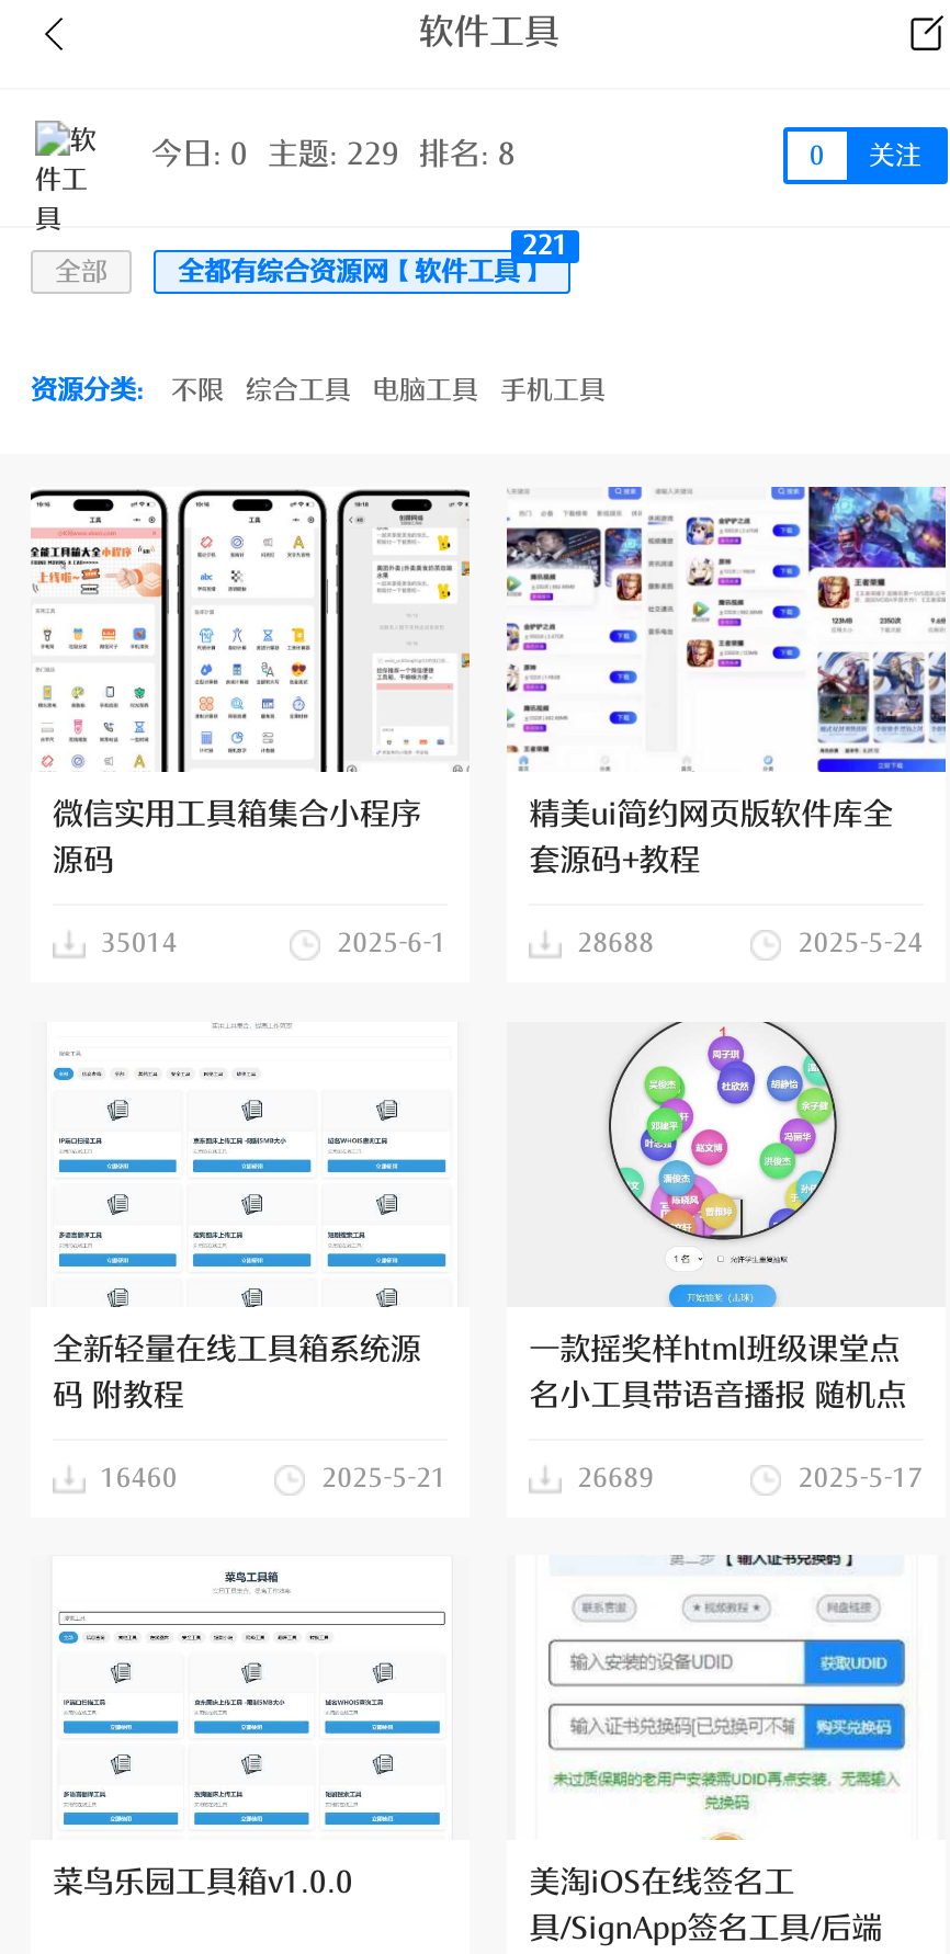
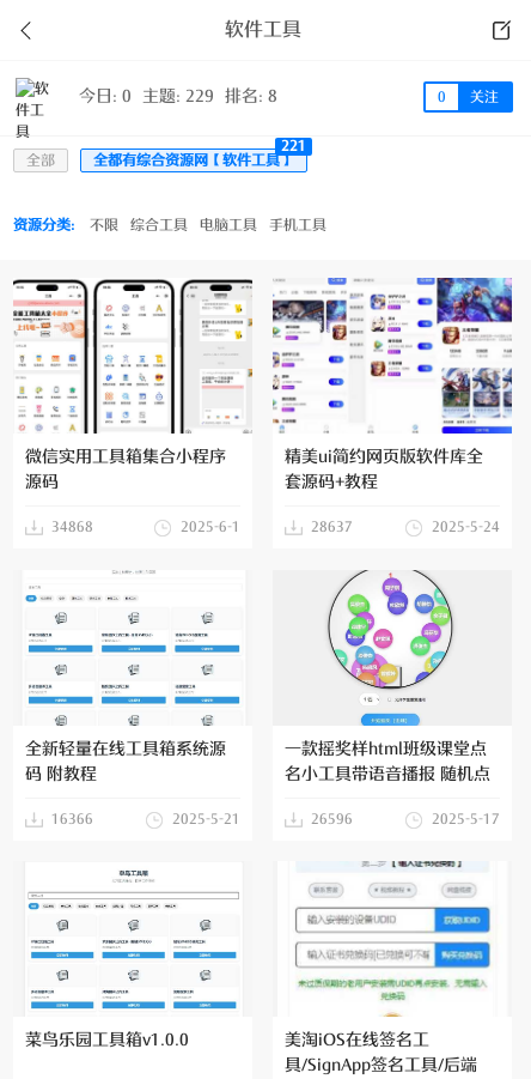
- 35014
+ 34868

- 28688
+ 28637

- 16460
+ 16366

- 26689
+ 26596
